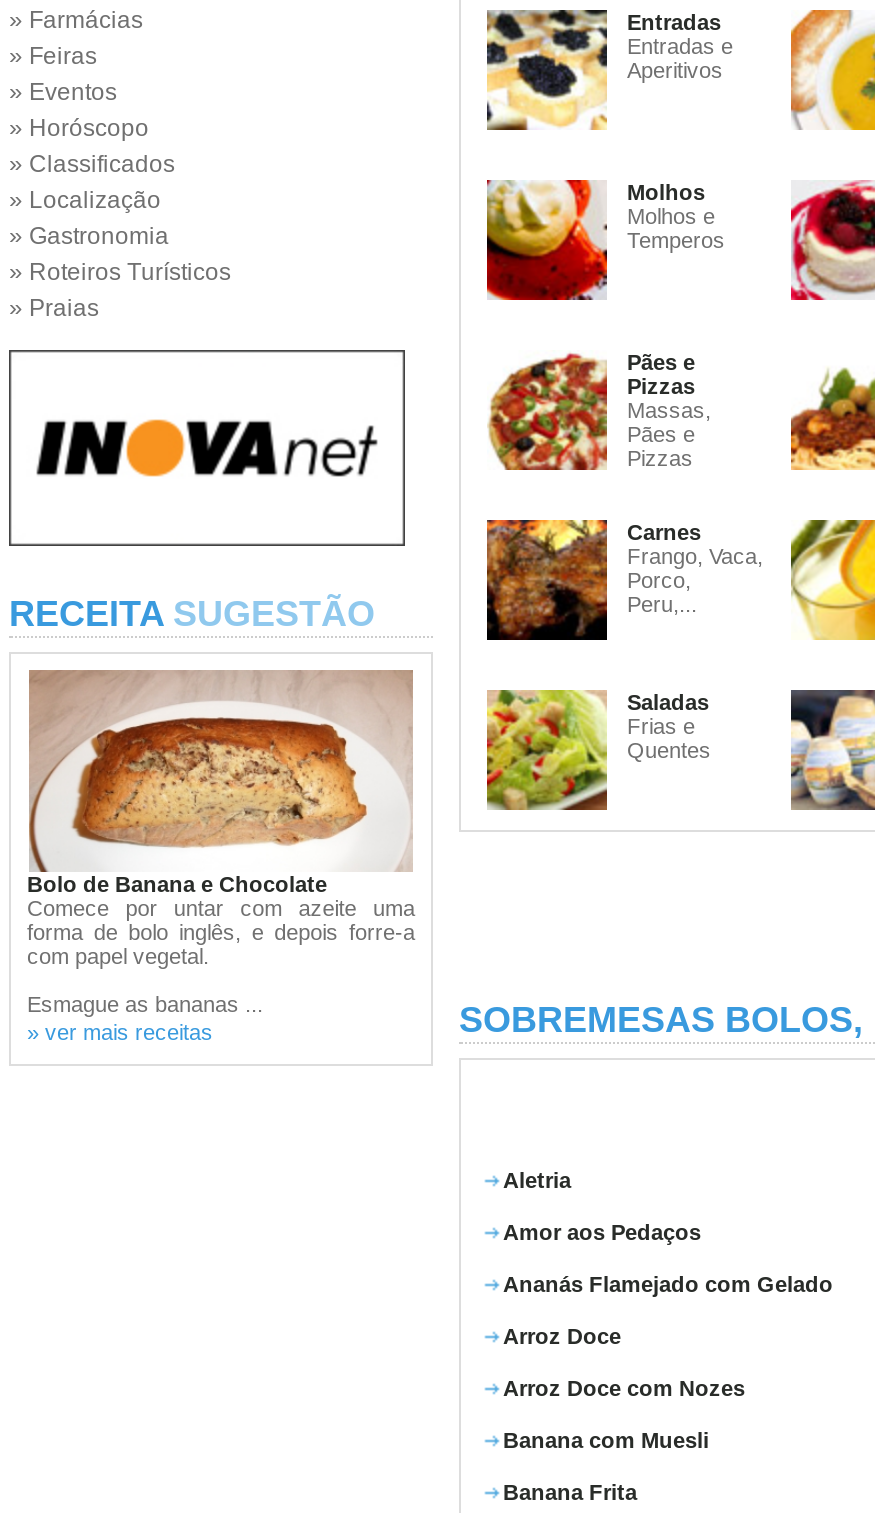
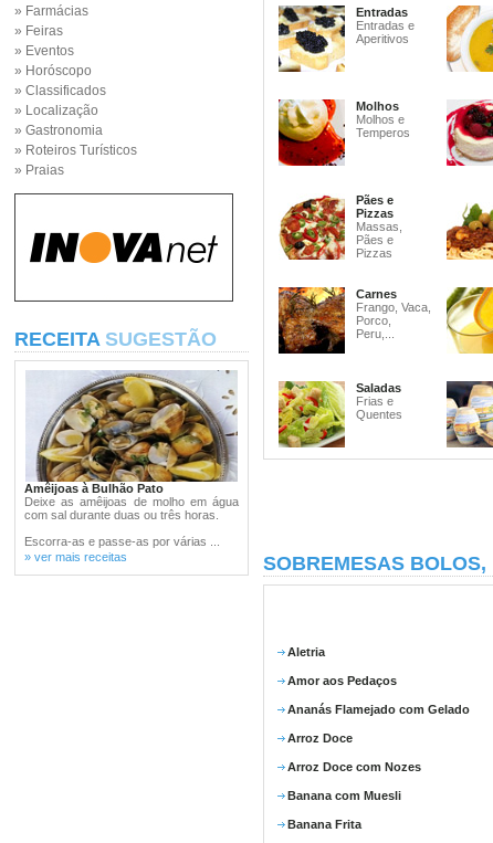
- [image]
- Bolo de Banana e Chocolate
- Comece por untar com azeite uma
- forma de bolo inglês, e depois forre-a
- com papel vegetal.
+ [image]
+ Amêijoas à Bulhão Pato
+ Deixe as amêijoas de molho em água
+ com sal durante duas ou três horas.

- Esmague as bananas ...
+ Escorra-as e passe-as por várias ...
